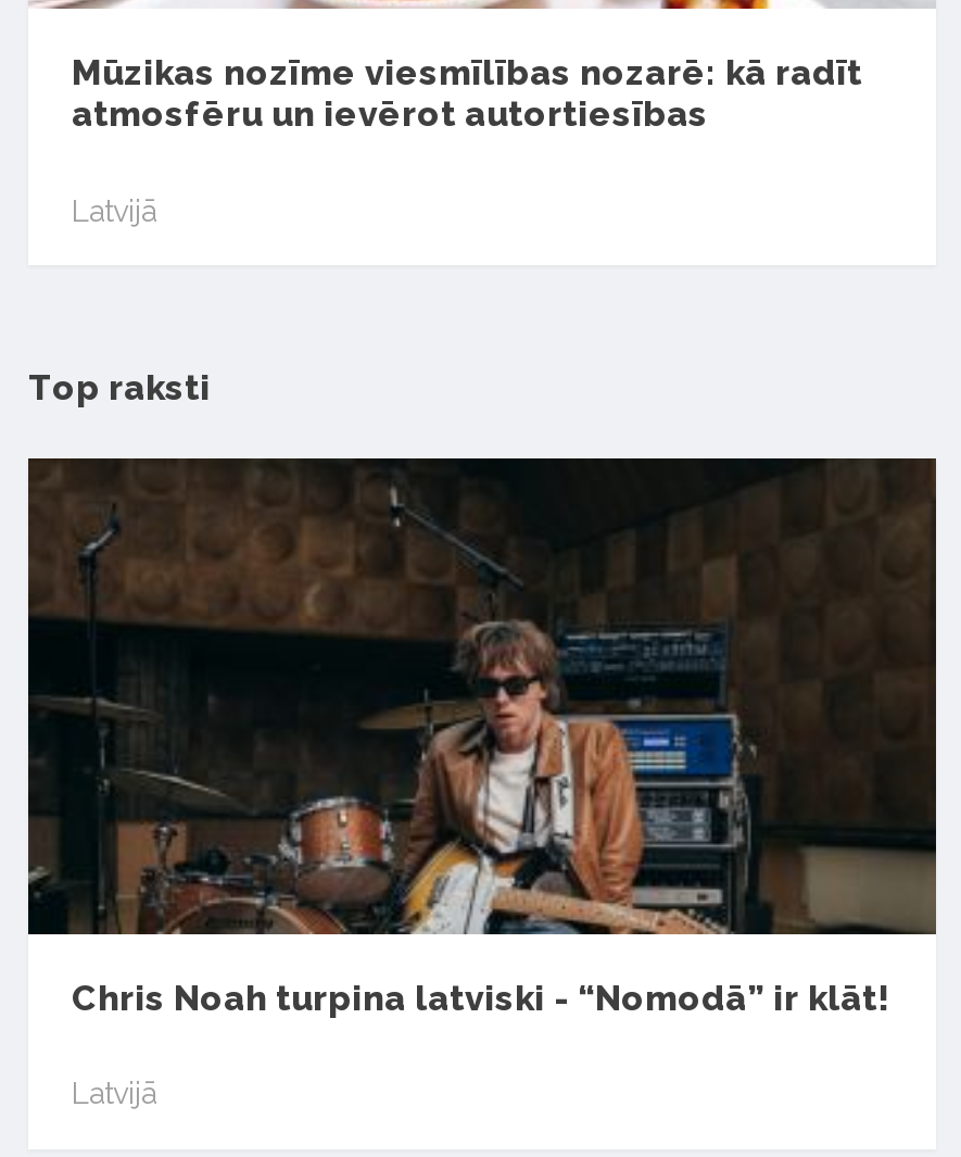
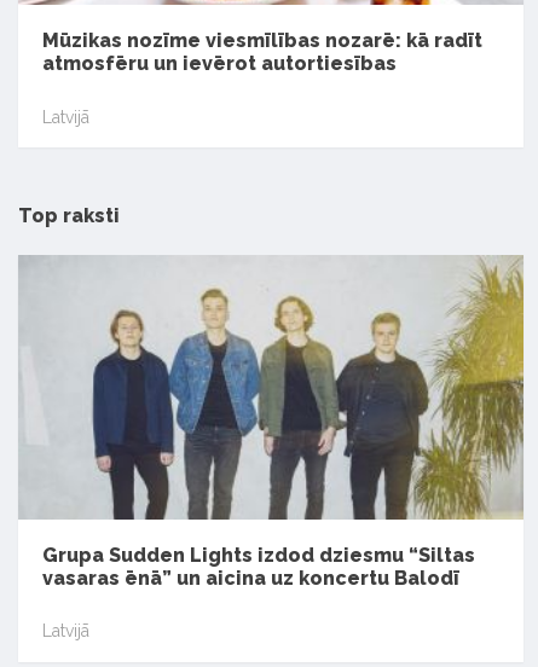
- [image]
- Chris Noah turpina latviski - “Nomodā” ir klāt!
+ [image]
+ Grupa Sudden Lights izdod dziesmu “Siltas
+ vasaras ēnā” un aicina uz koncertu Balodī
